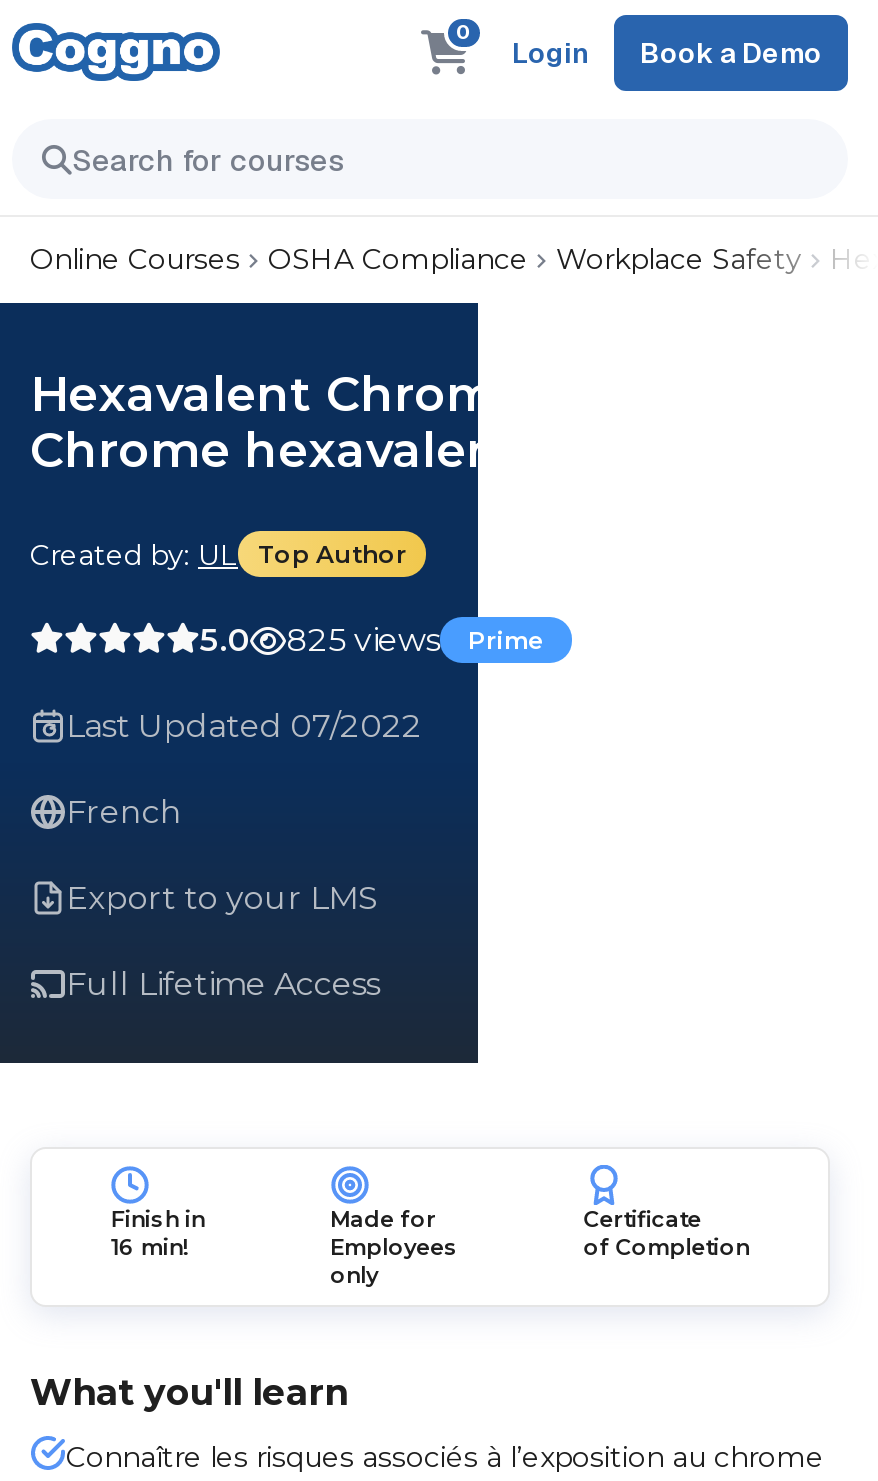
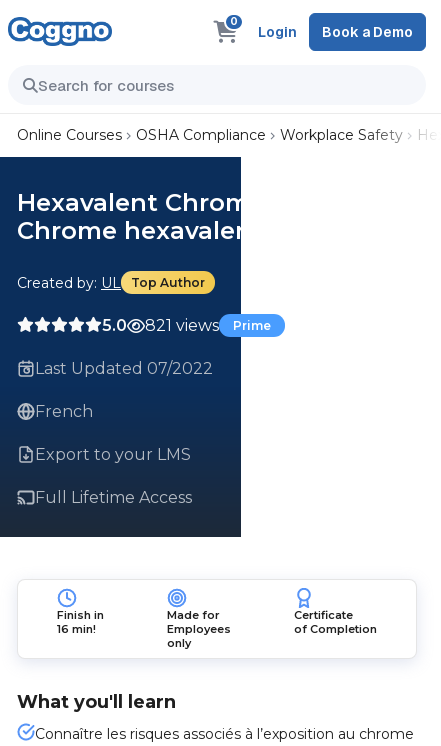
- 5.0 825 views Prime
+ 5.0 821 views Prime
